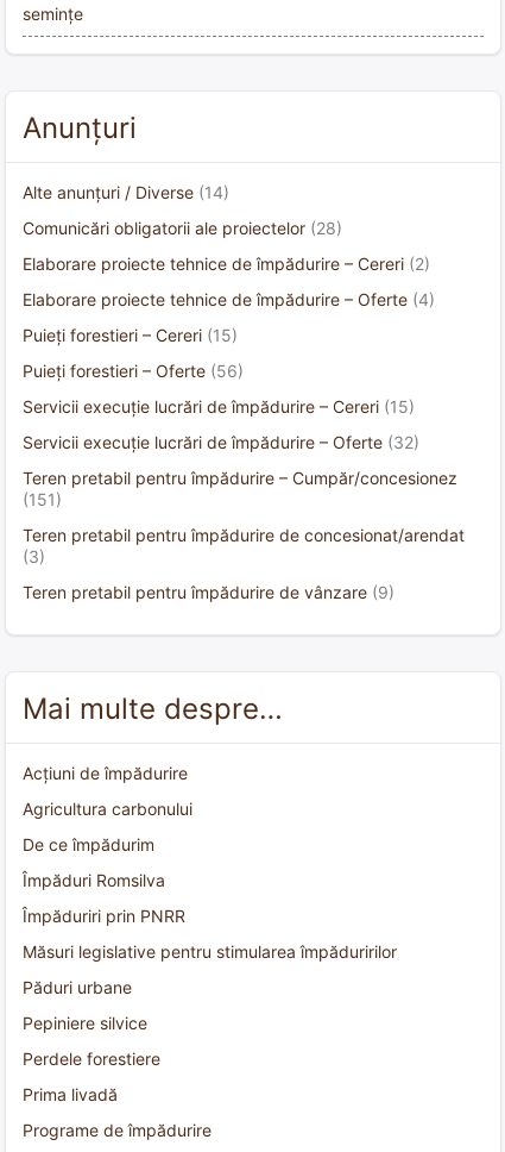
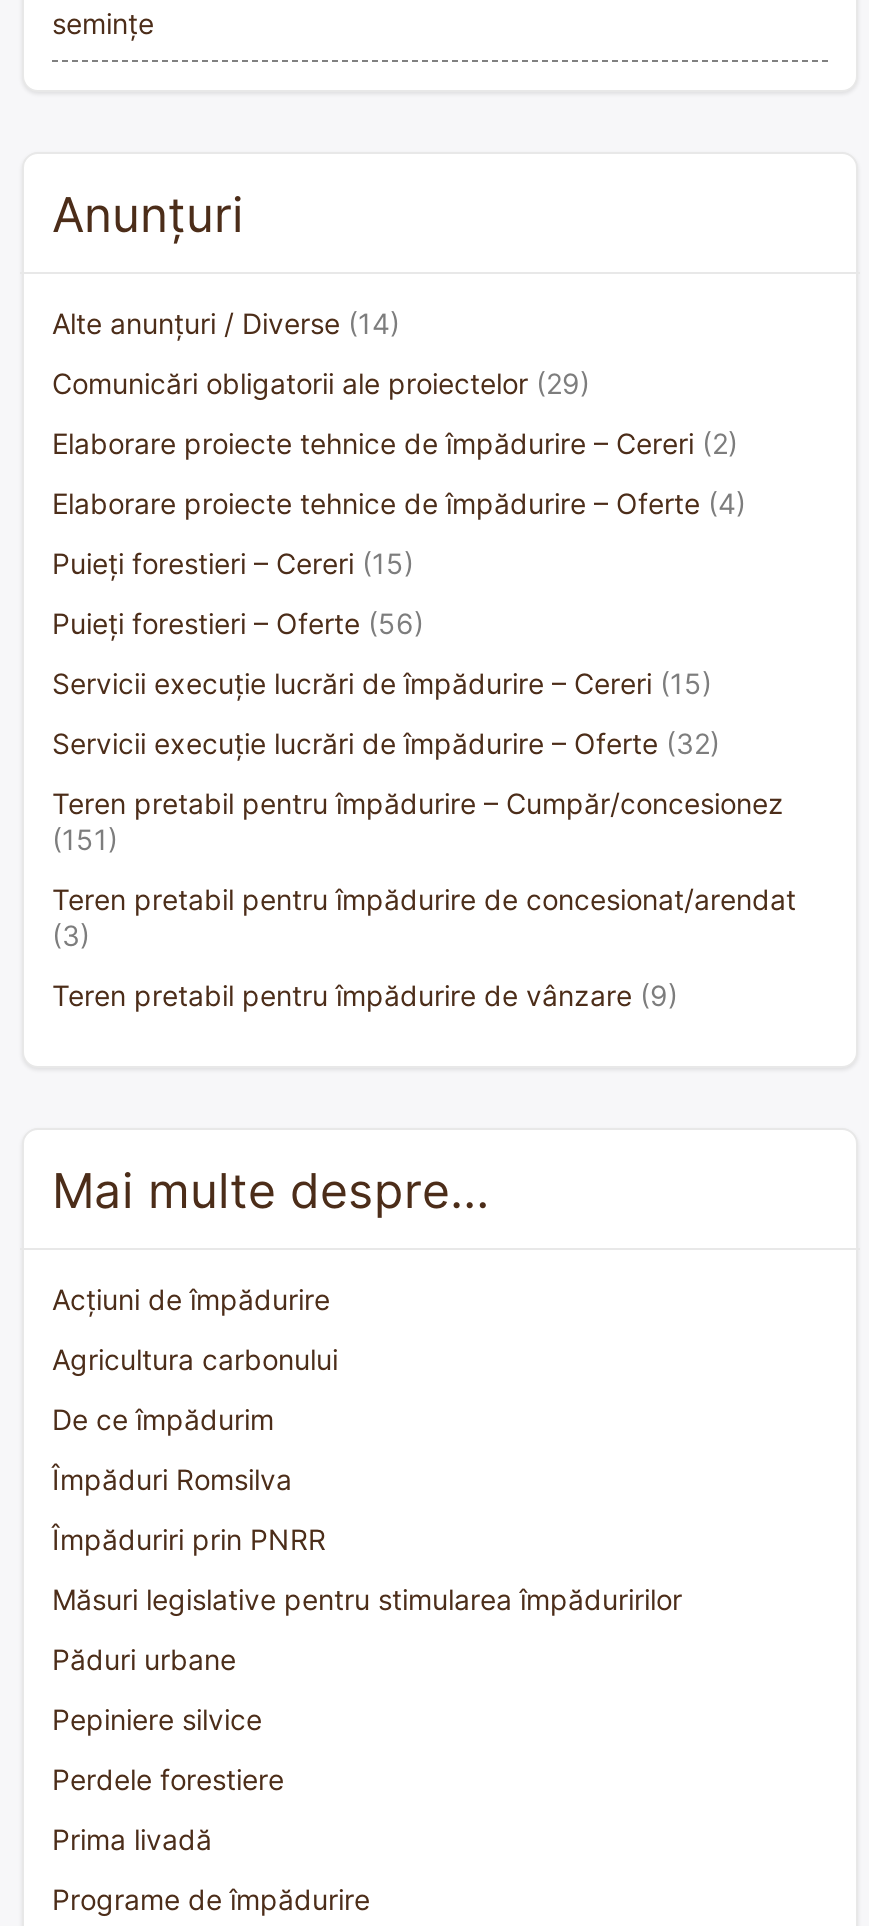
- Comunicări obligatorii ale proiectelor (28)
+ Comunicări obligatorii ale proiectelor (29)
